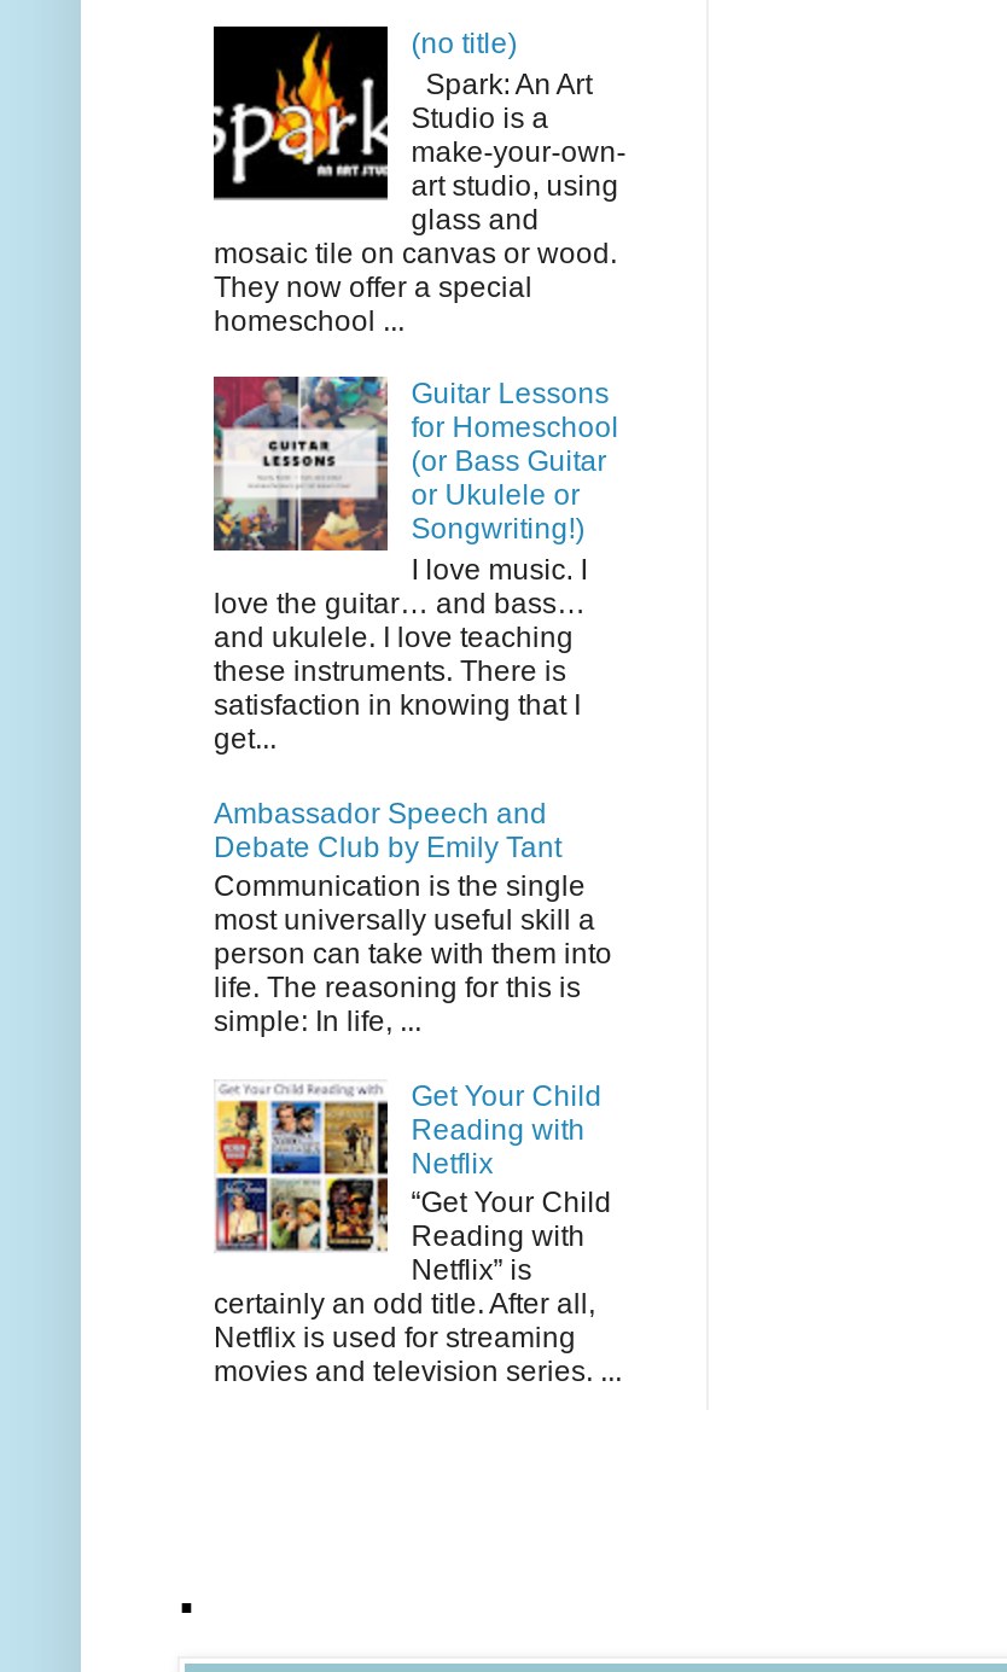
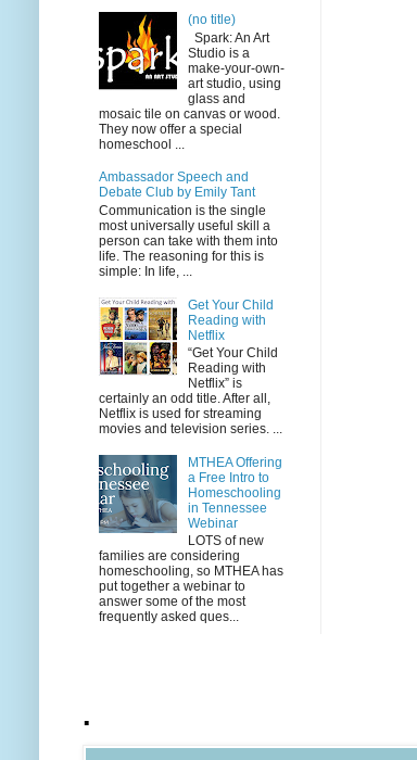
- [image]
- Guitar Lessons
- for Homeschool
- (or Bass Guitar
- or Ukulele or
- Songwriting!)
- I love music. I
- love the guitar… and bass…
- and ukulele. I love teaching
- these instruments. There is
- satisfaction in knowing that I
- get...

moved up: [image] | Ambassador Speech and | Debate Club by Emily Tant | ... | Netflix is used for streaming | movies and television series. ...

+ [image]
+ MTHEA Offering
+ a Free Intro to
+ Homeschooling
+ in Tennessee
+ Webinar
+ LOTS of new
+ families are considering
+ homeschooling, so MTHEA has
+ put together a webinar to
+ answer some of the most
+ frequently asked ques...
